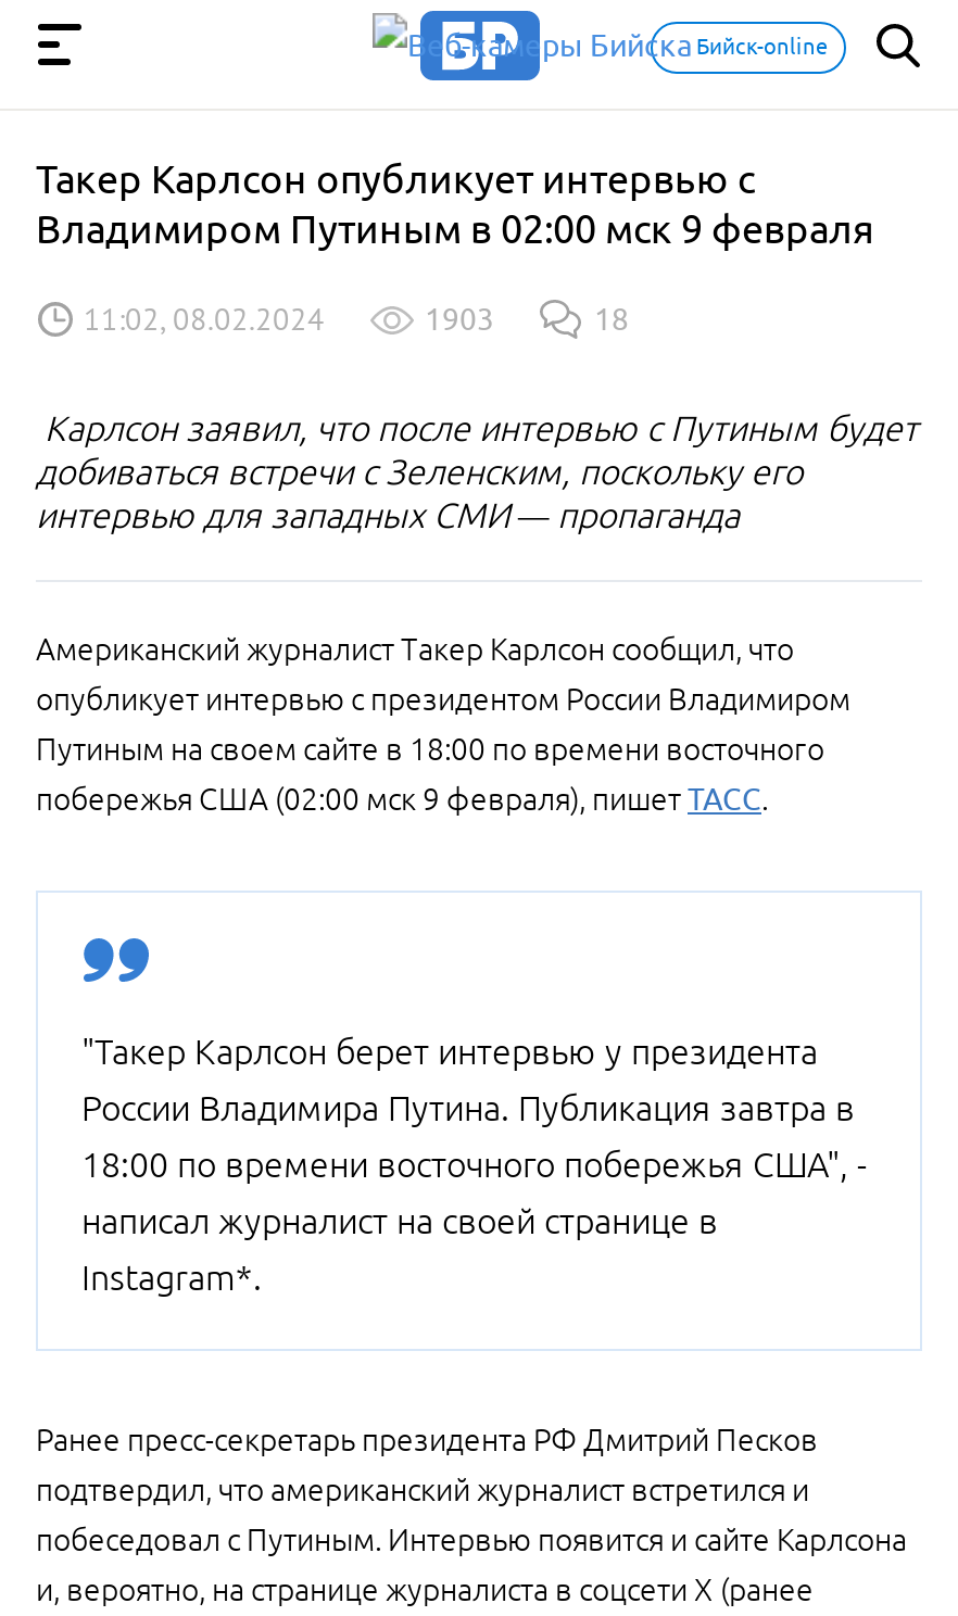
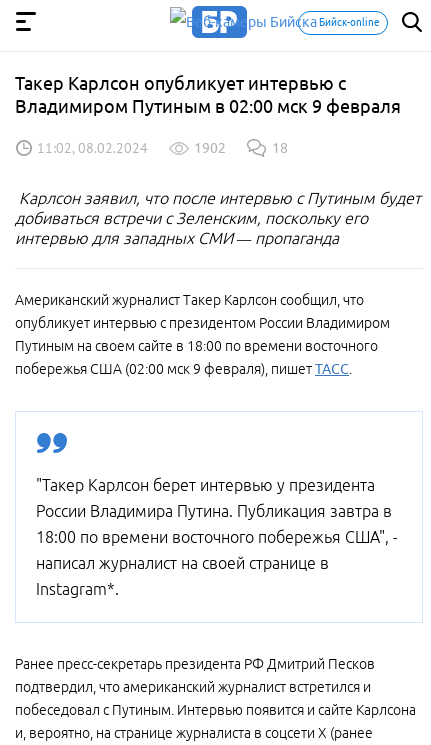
- 1903
+ 1902
